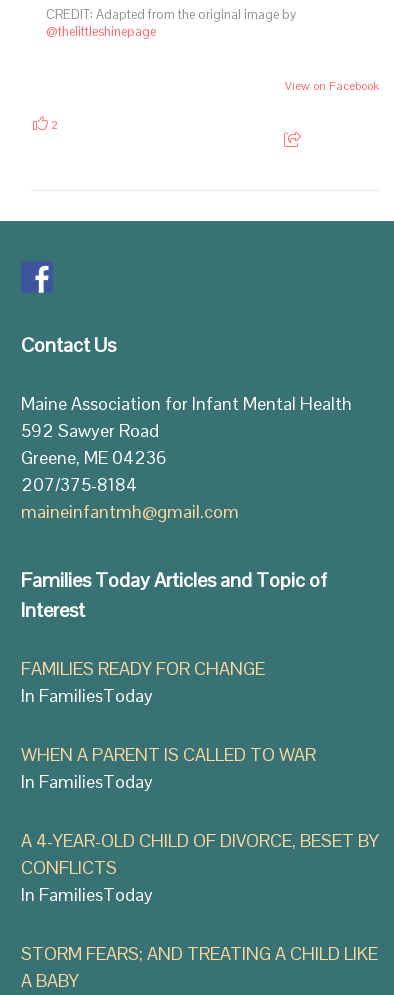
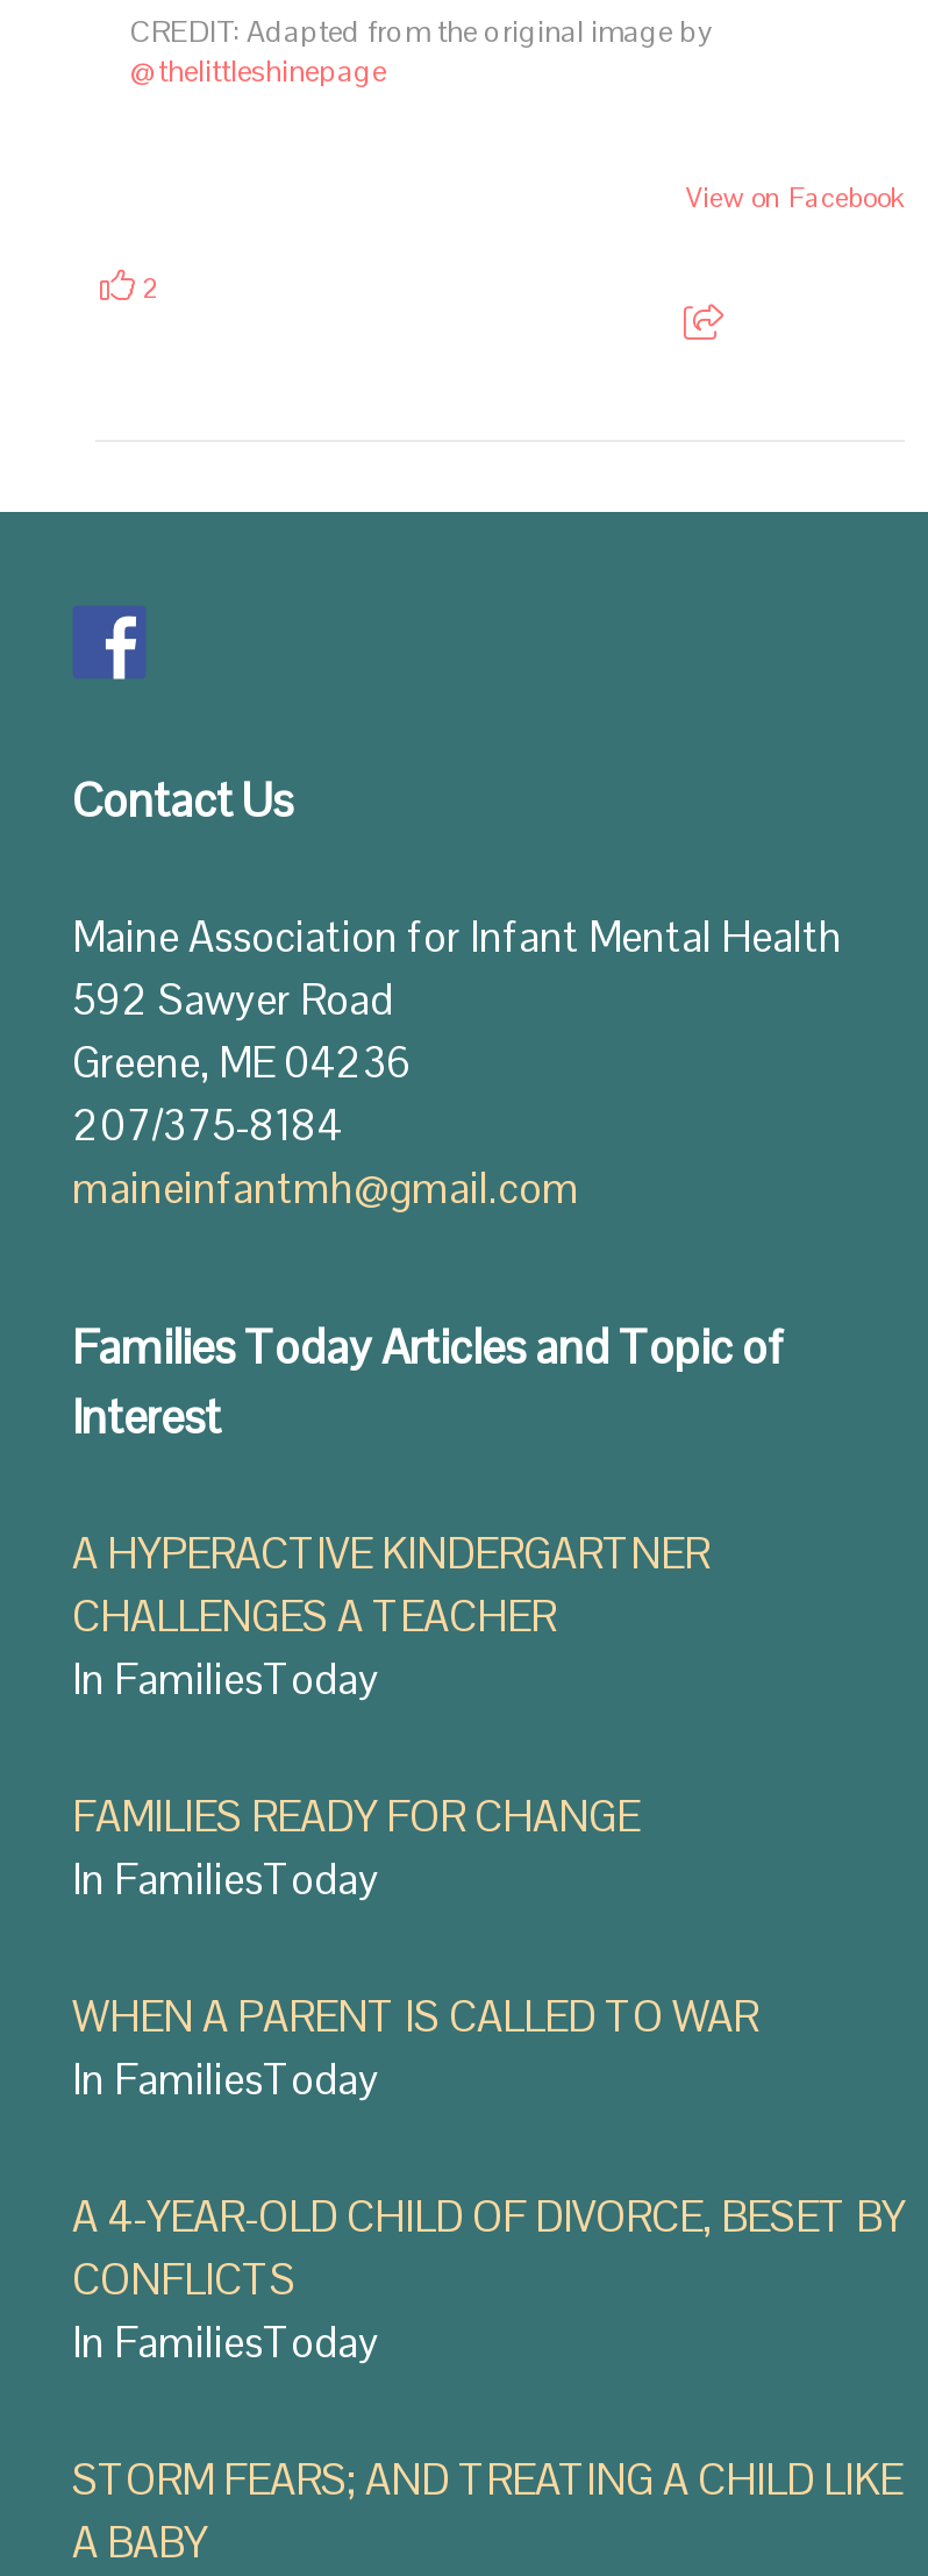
+ A HYPERACTIVE KINDERGARTNER
+ CHALLENGES A TEACHER
+ In FamiliesToday
